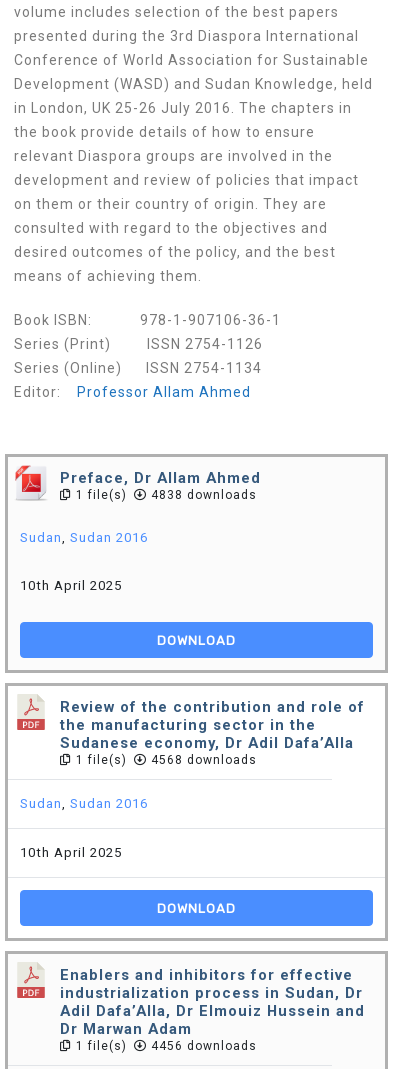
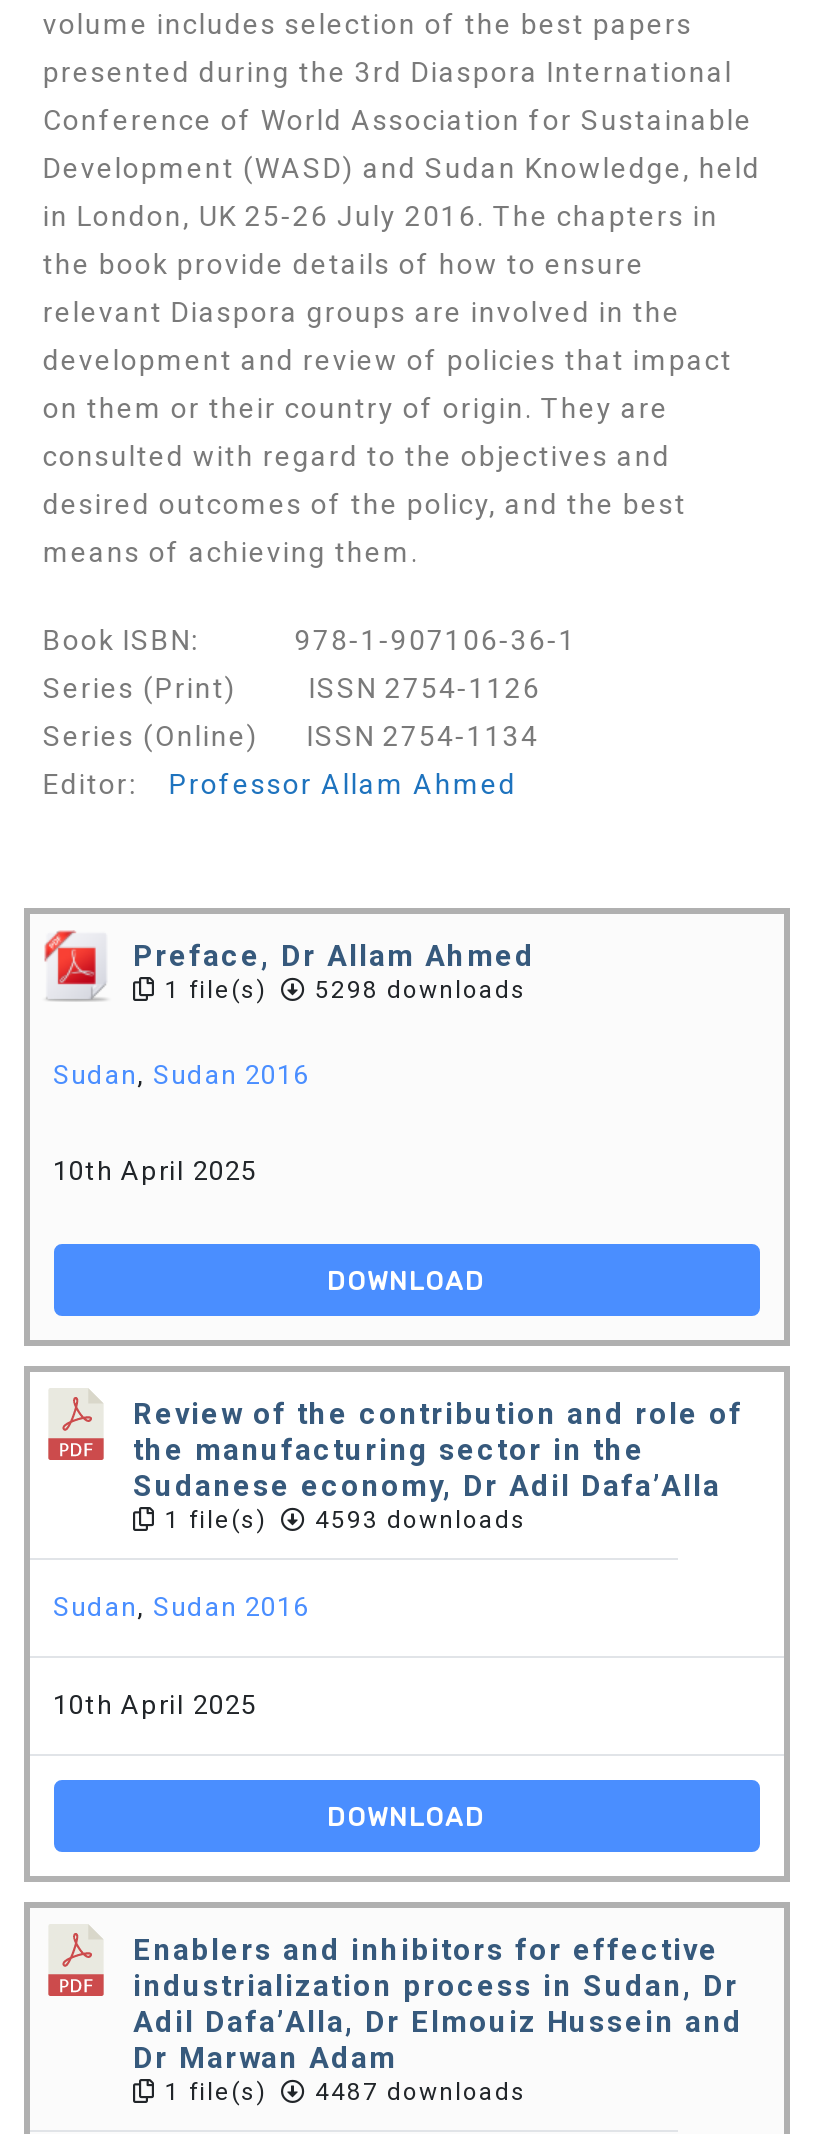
- 1 file(s) 4838 downloads
+ 1 file(s) 5298 downloads

- 1 file(s) 4568 downloads
+ 1 file(s) 4593 downloads

- 1 file(s) 4456 downloads
+ 1 file(s) 4487 downloads
